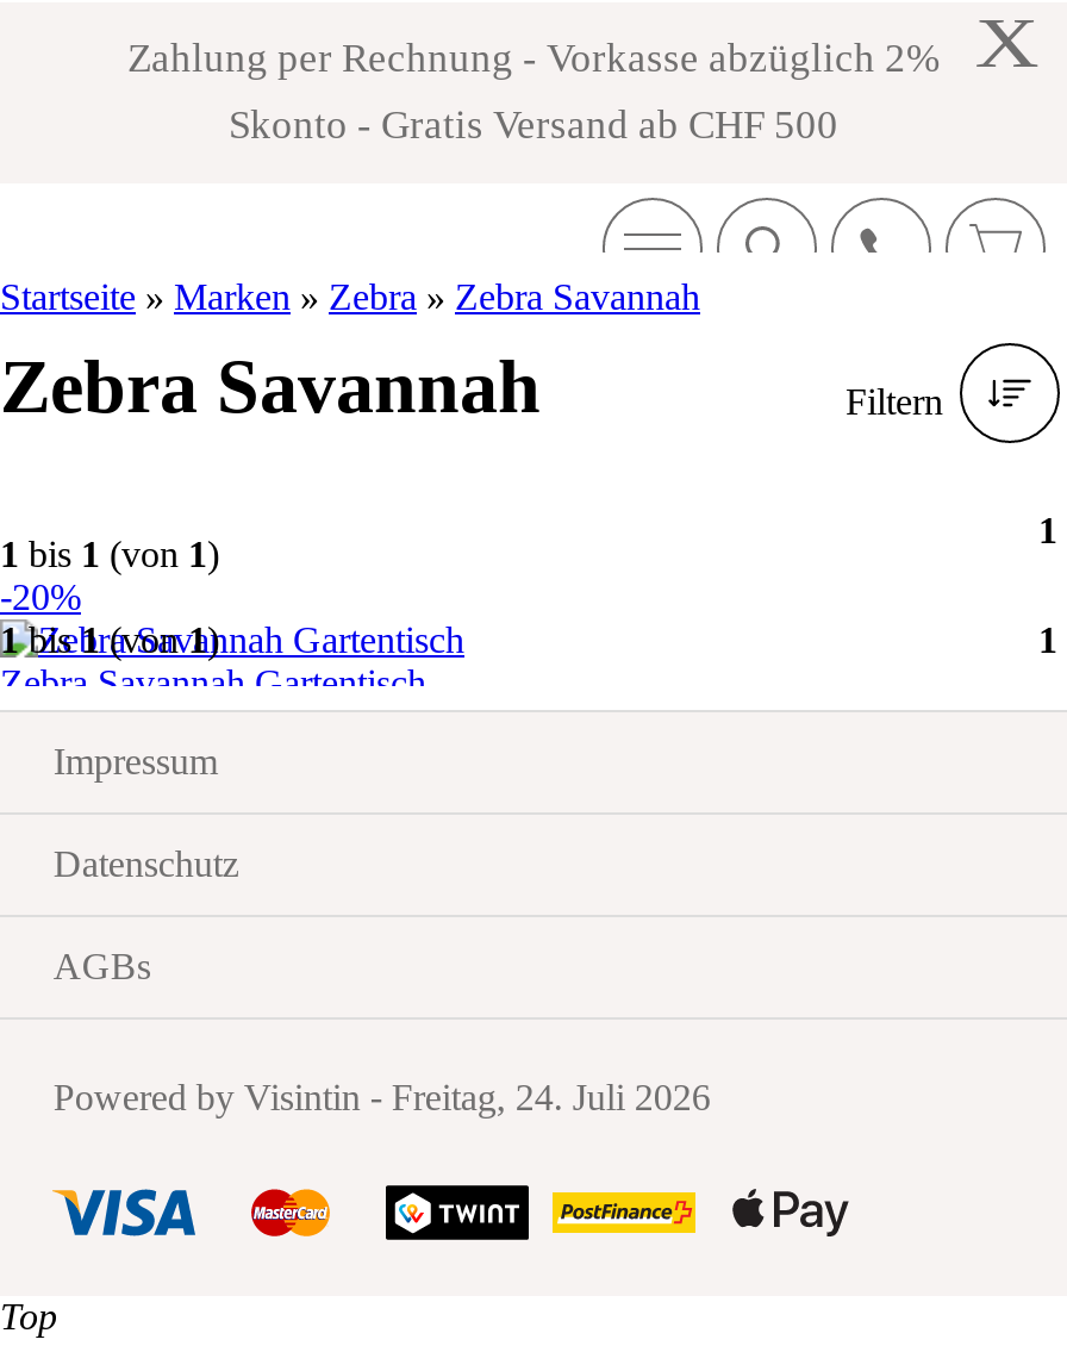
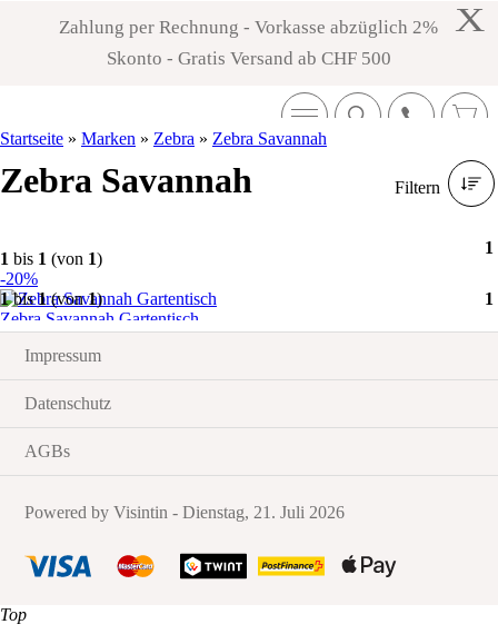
- Powered by Visintin - Freitag, 24. Juli 2026
+ Powered by Visintin - Dienstag, 21. Juli 2026
